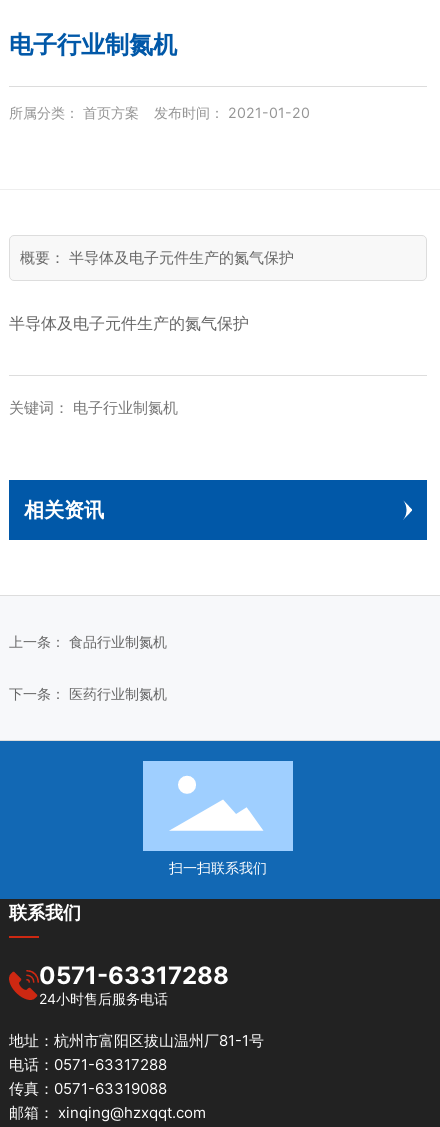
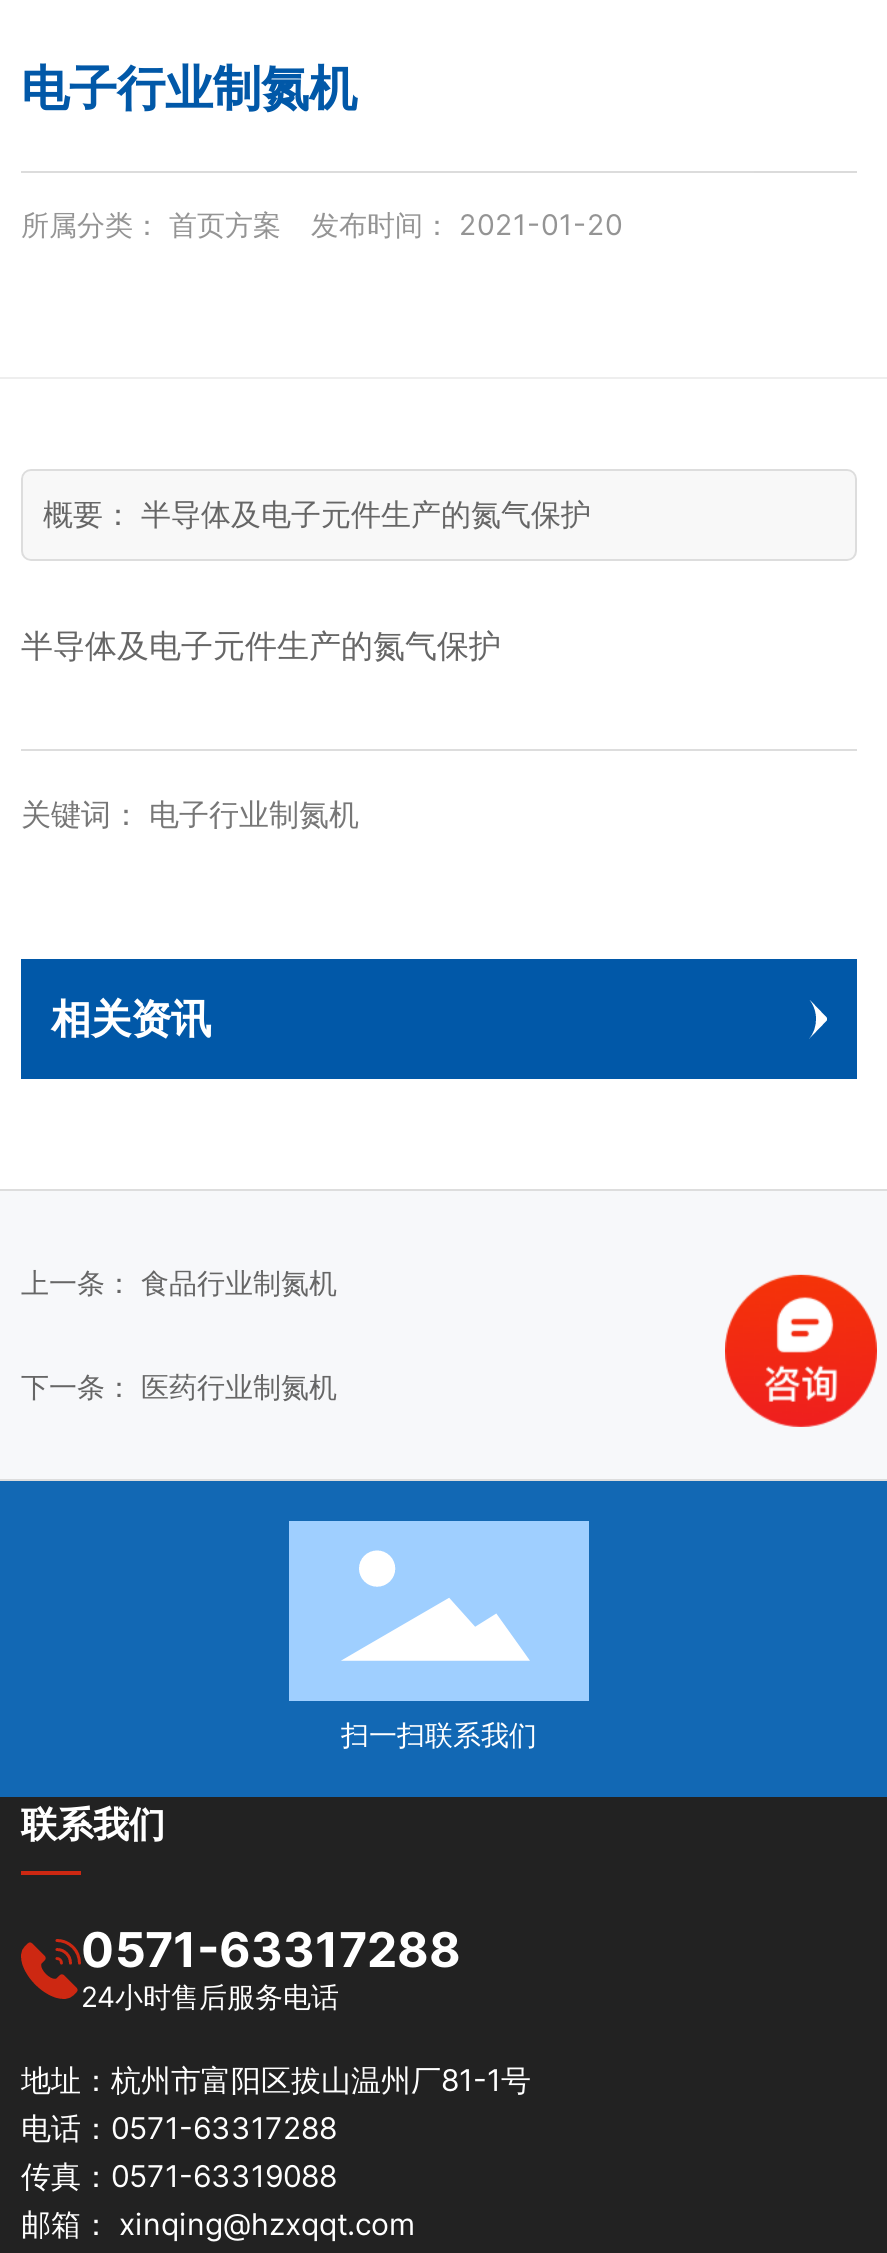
+ [image]
